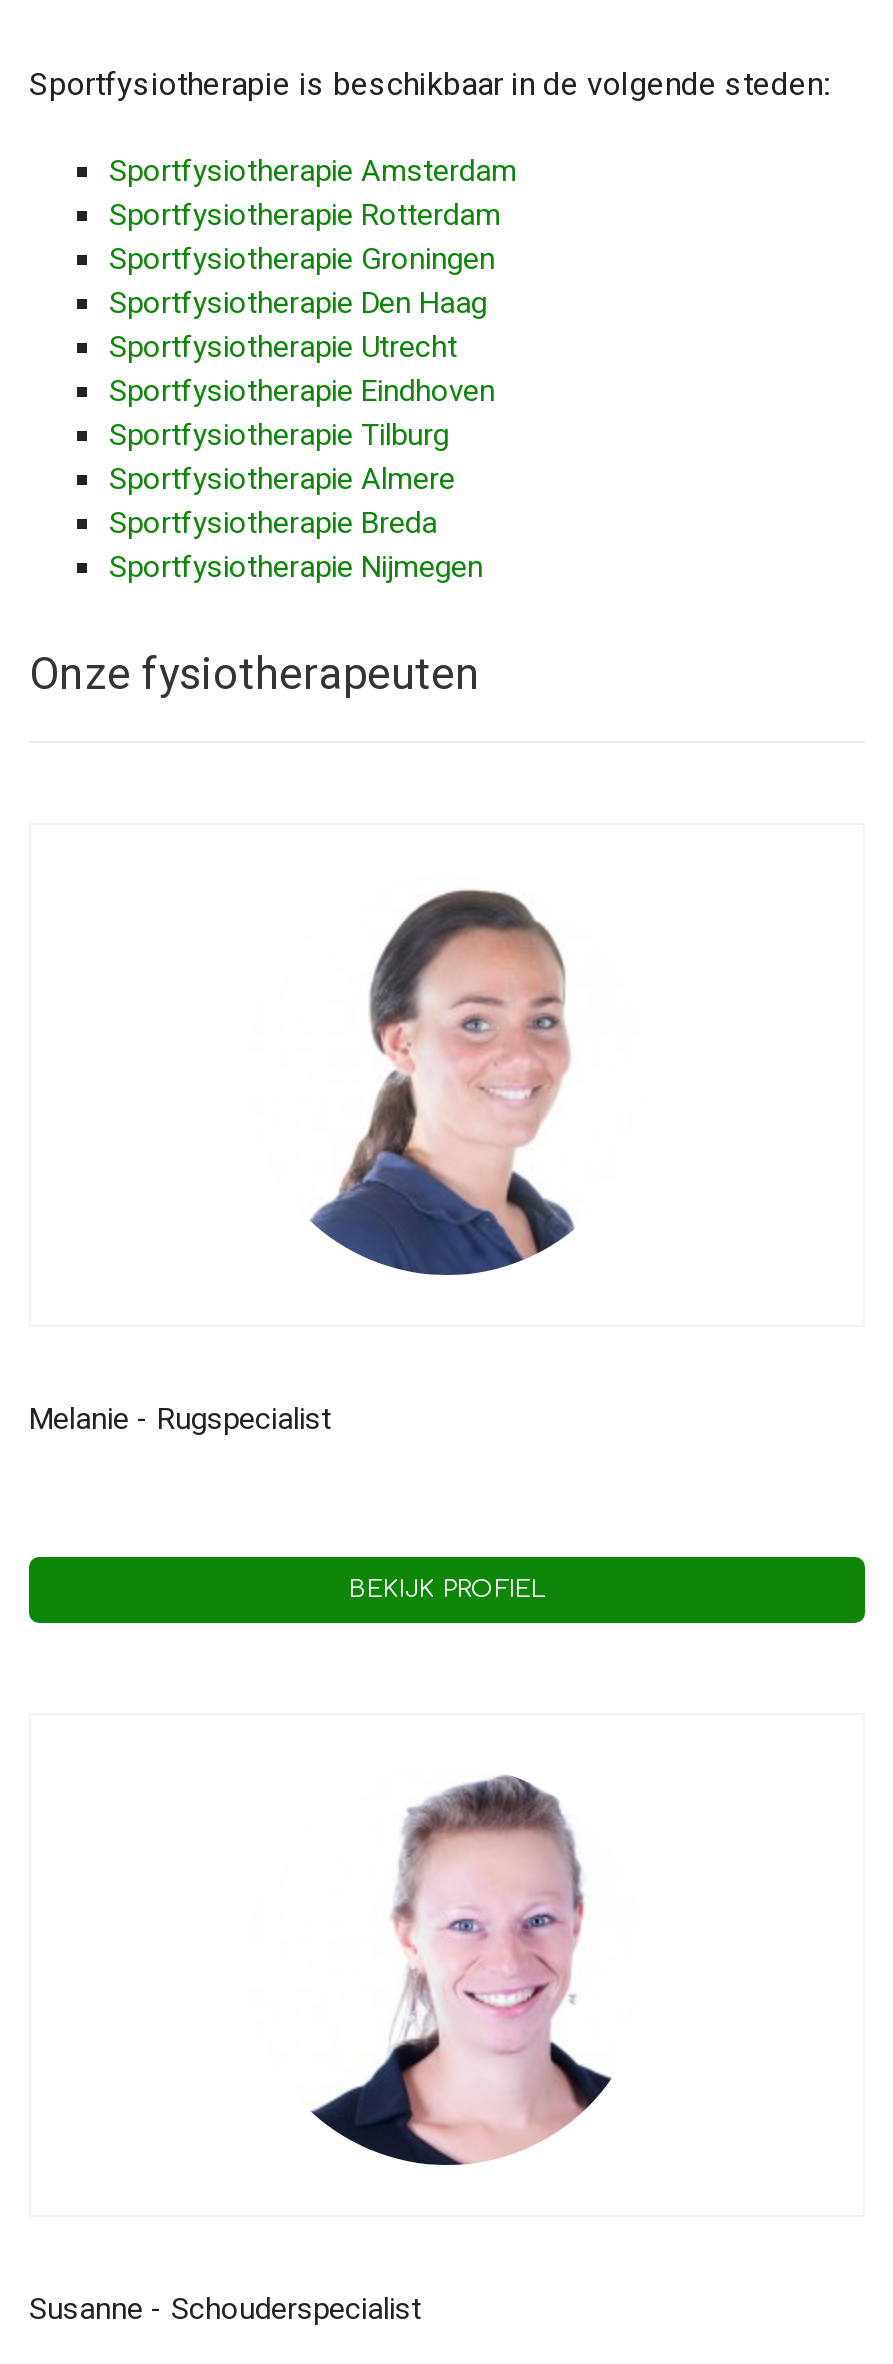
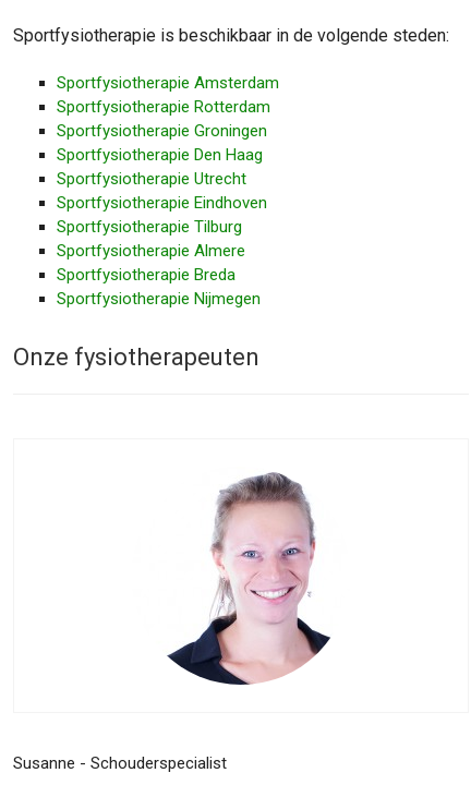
- [image]

- Melanie - Rugspecialist

- BEKIJK PROFIEL
